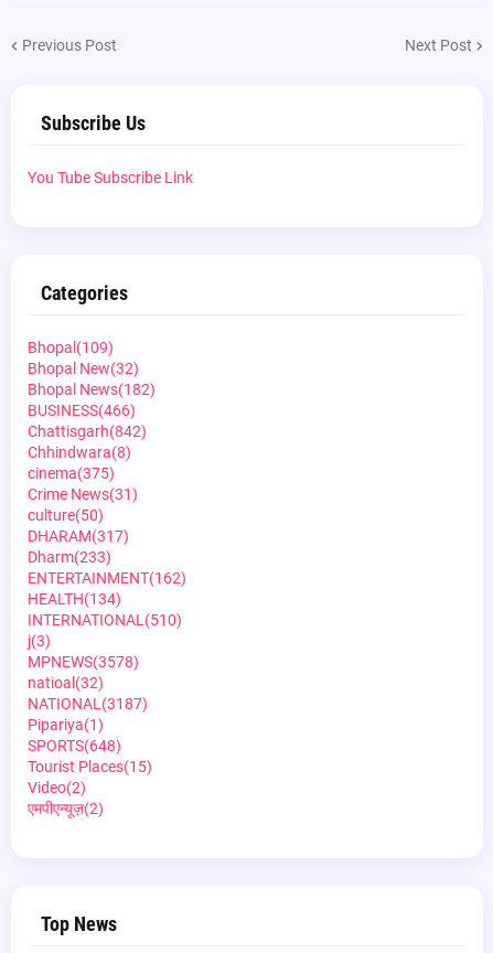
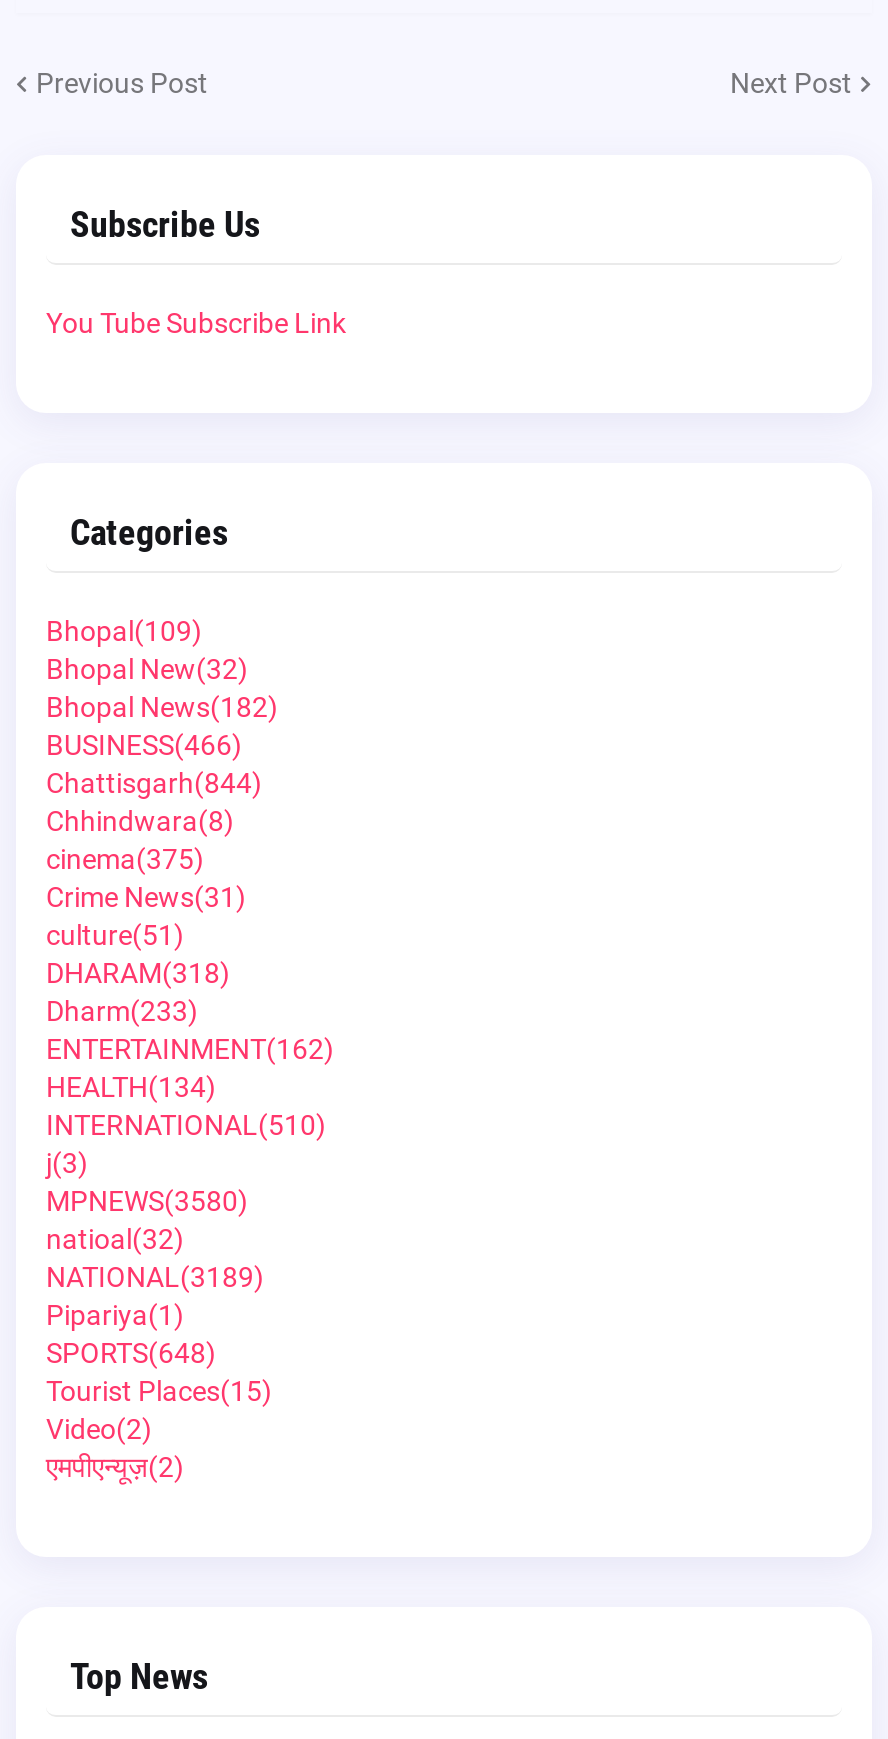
- Chattisgarh(842)
+ Chattisgarh(844)

- culture(50)
+ culture(51)

- DHARAM(317)
+ DHARAM(318)

- MPNEWS(3578)
+ MPNEWS(3580)

- NATIONAL(3187)
+ NATIONAL(3189)
